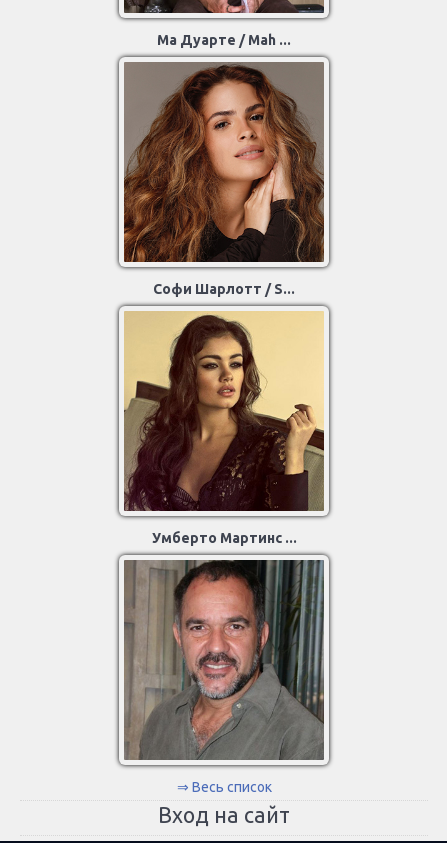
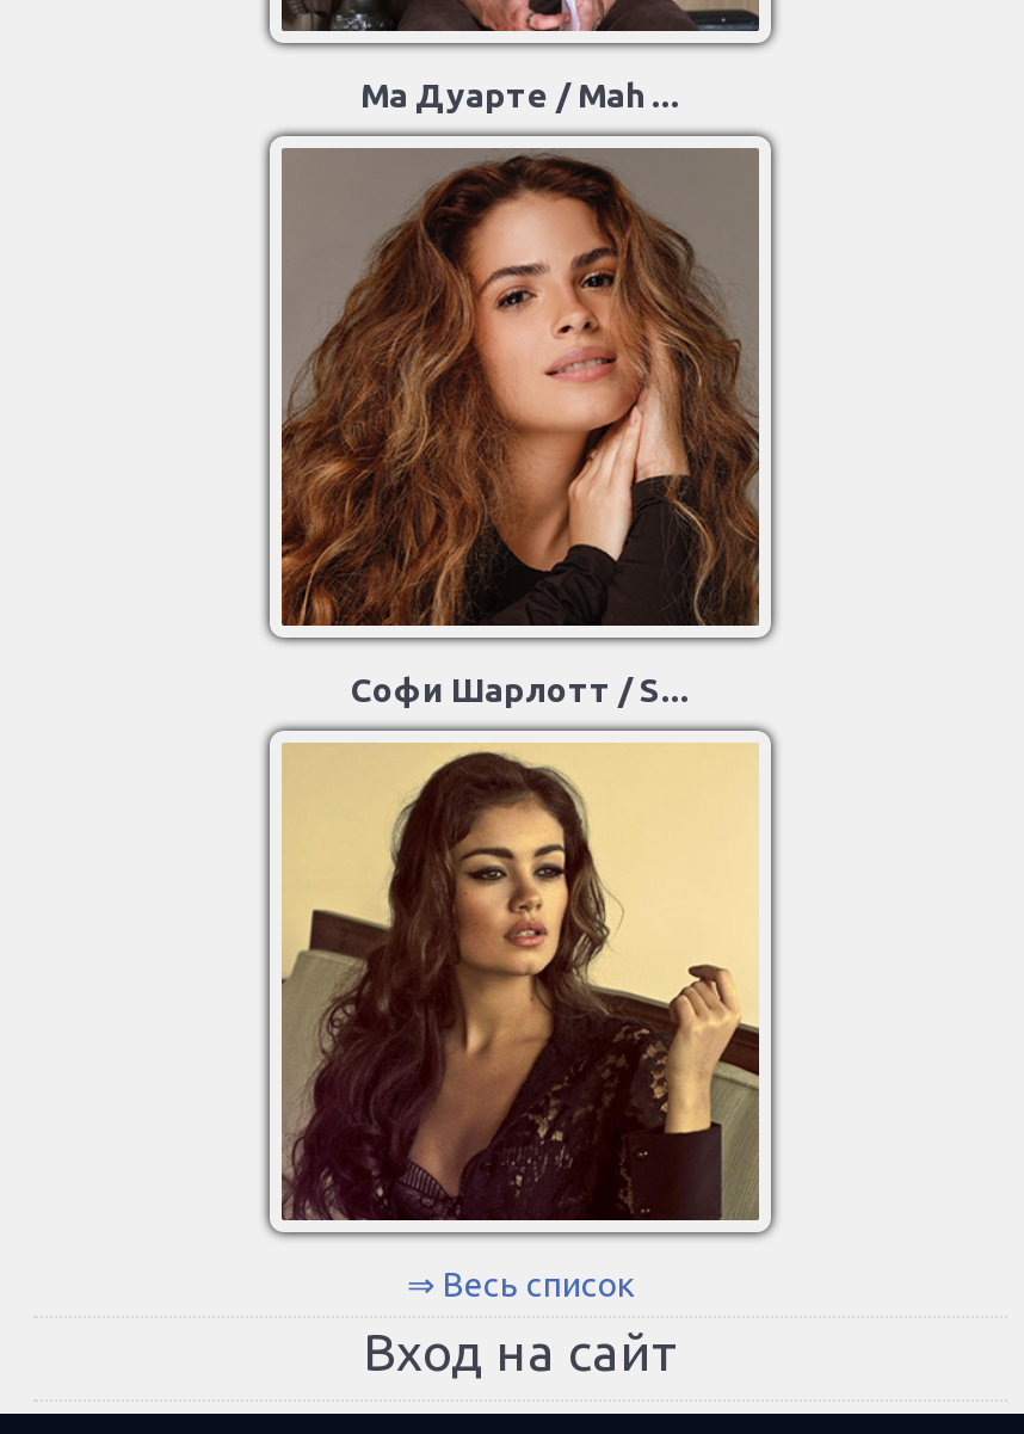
- Умберто Мартинс ...

- [image]
